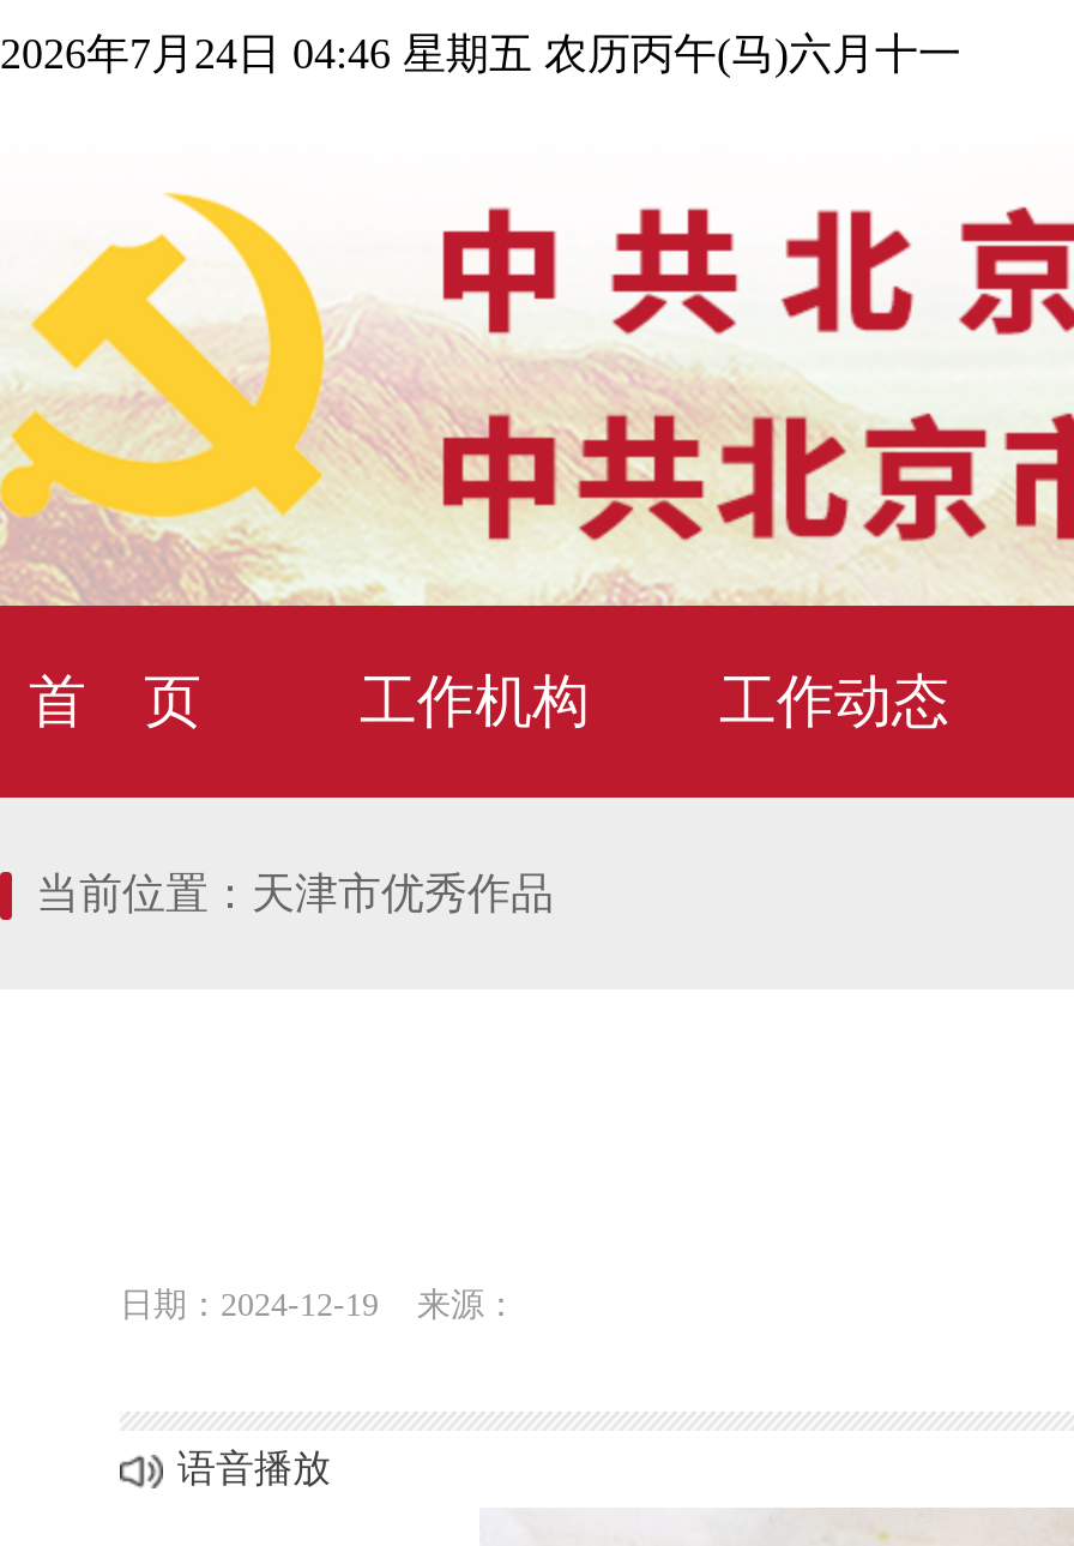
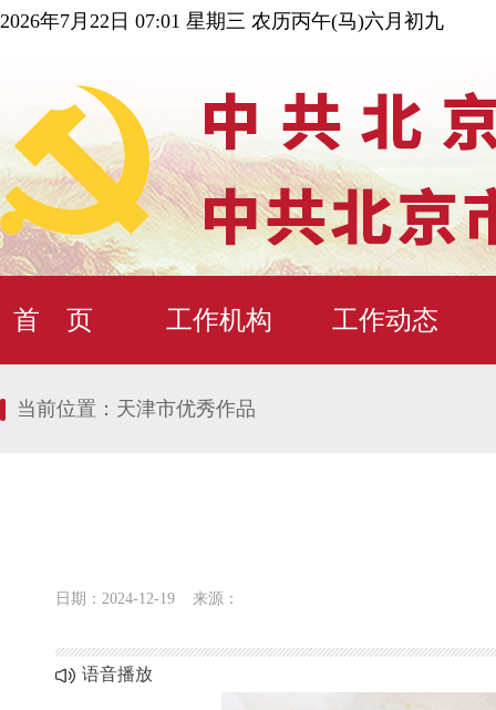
- 2026年7月24日 04:46 星期五 农历丙午(马)六月十一
+ 2026年7月22日 07:01 星期三 农历丙午(马)六月初九
